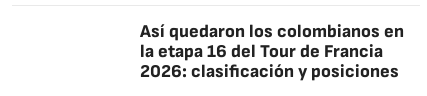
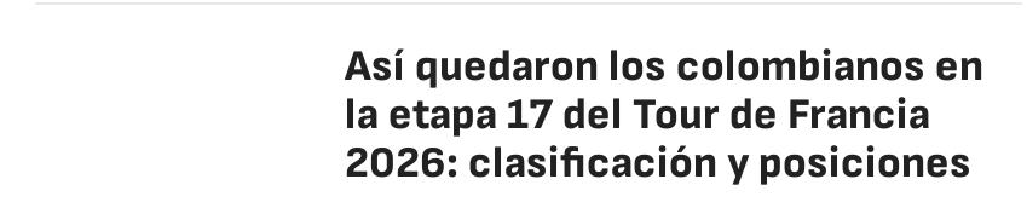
- la etapa 16 del Tour de Francia
+ la etapa 17 del Tour de Francia
